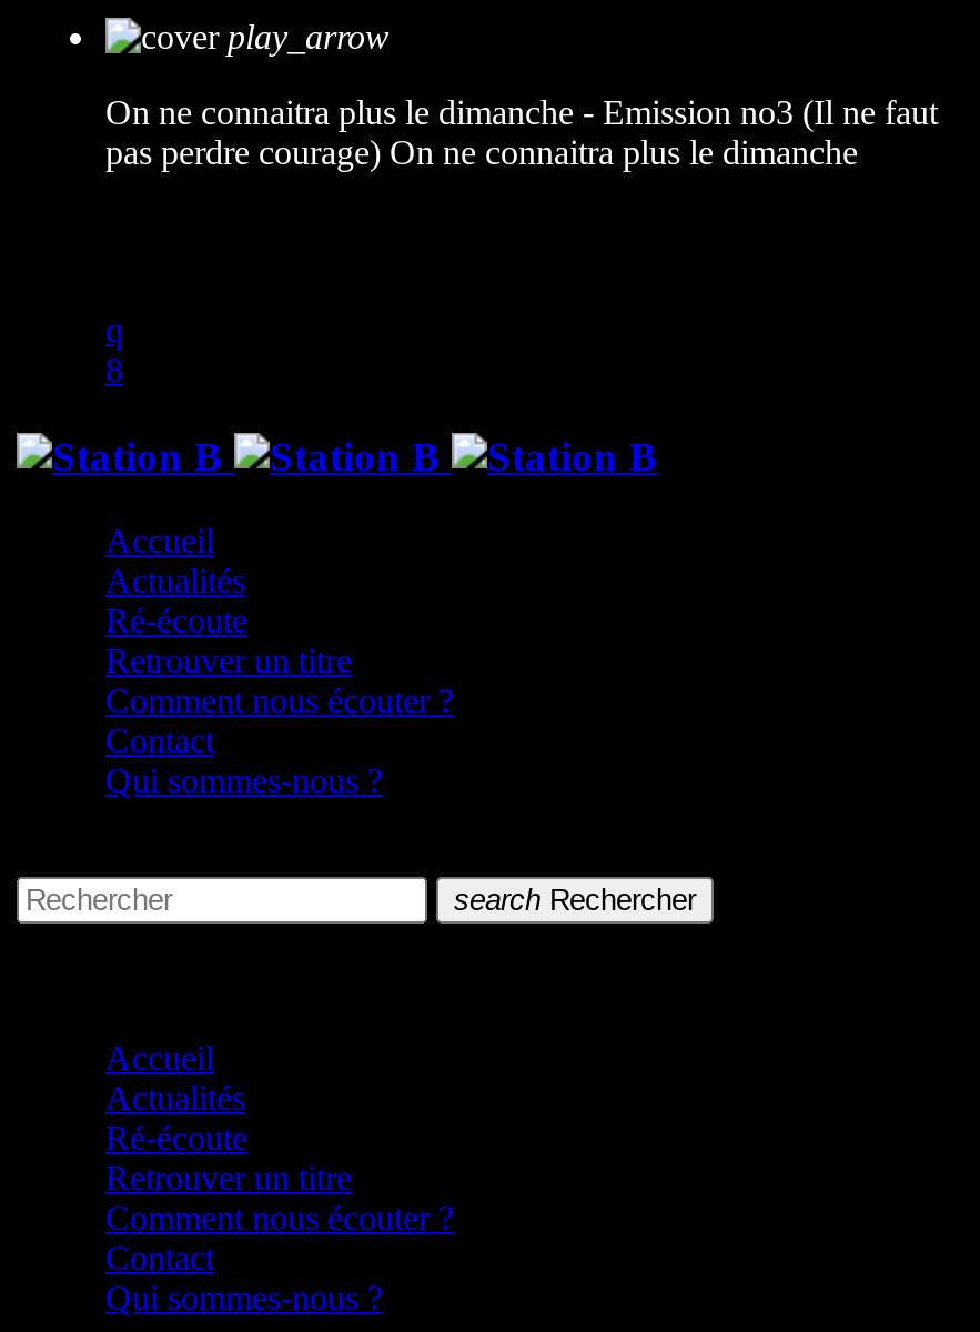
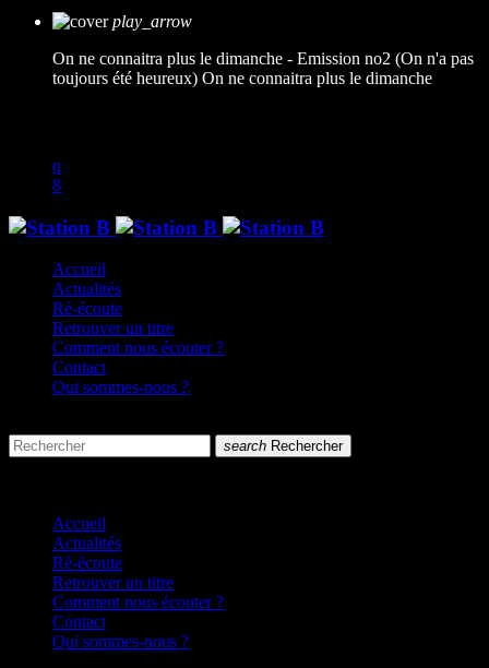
- On ne connaitra plus le dimanche - Emission no3 (Il ne faut
+ On ne connaitra plus le dimanche - Emission no2 (On n'a pas

- pas perdre courage) On ne connaitra plus le dimanche
+ toujours été heureux) On ne connaitra plus le dimanche
